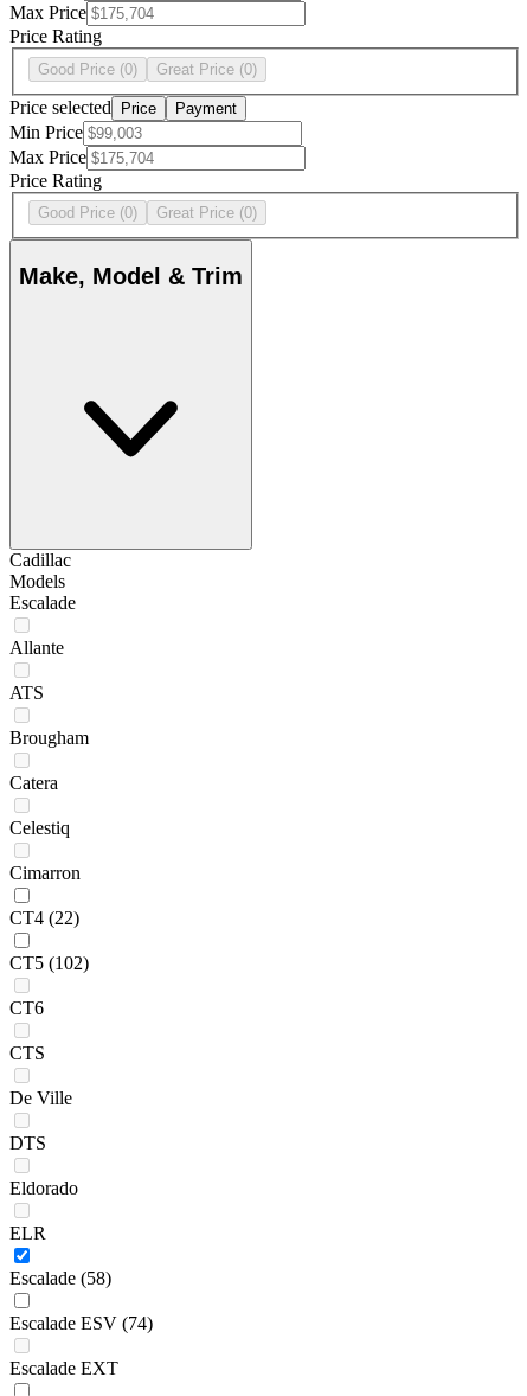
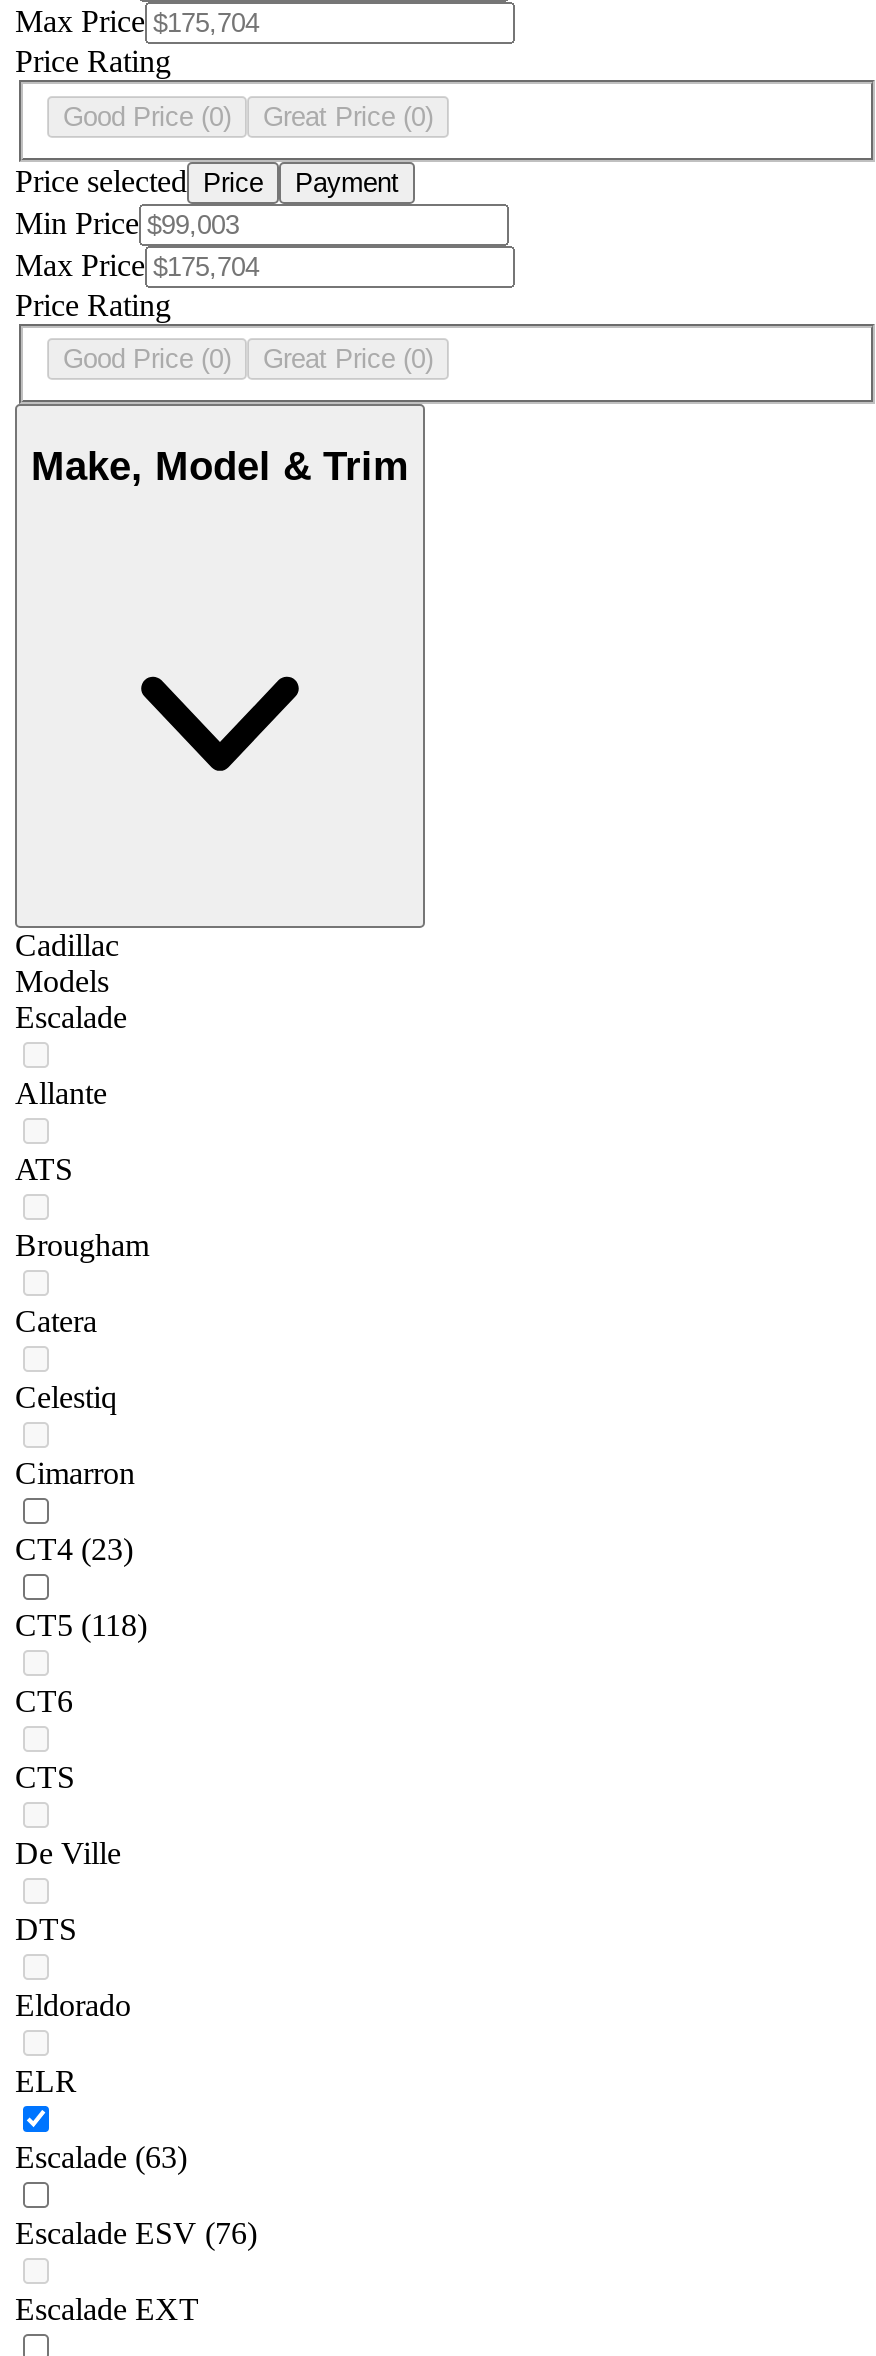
- CT4 (22)
+ CT4 (23)

- CT5 (102)
+ CT5 (118)

- Escalade (58)
+ Escalade (63)

- Escalade ESV (74)
+ Escalade ESV (76)
